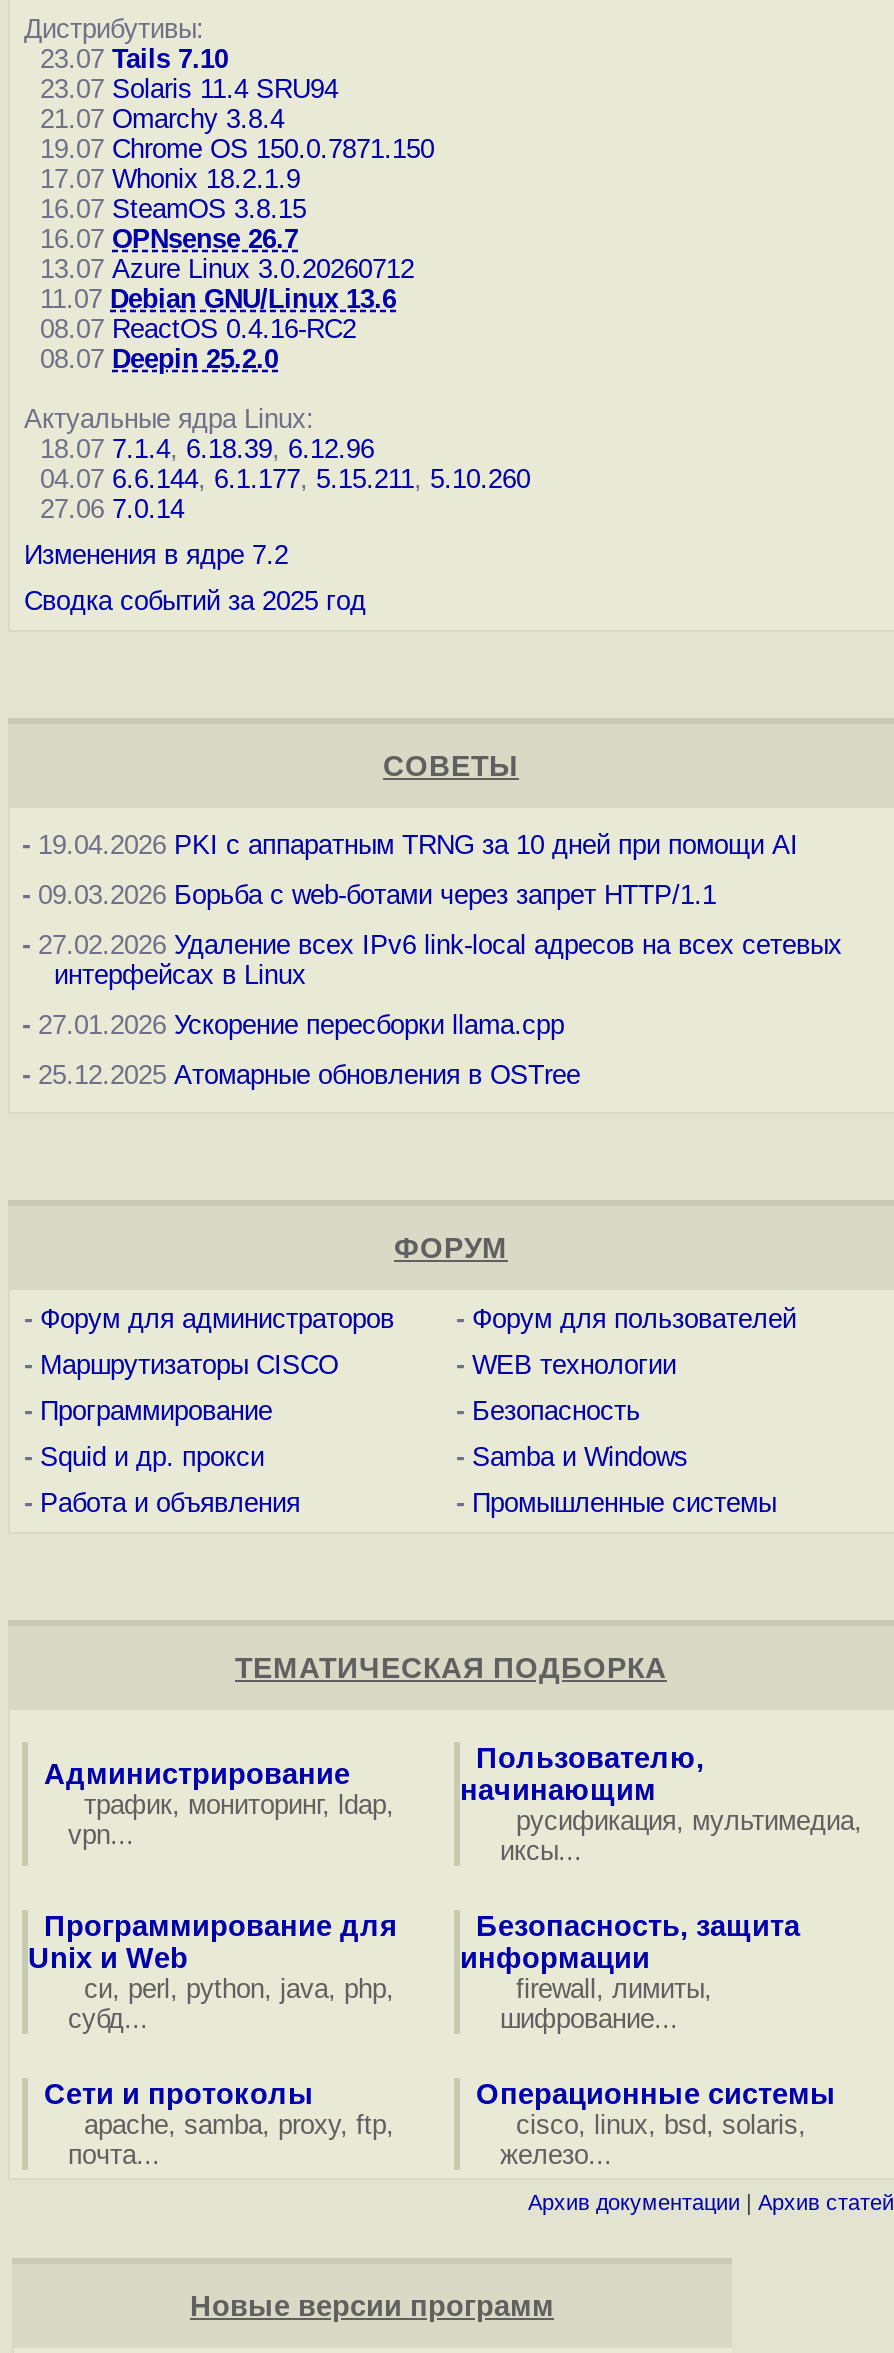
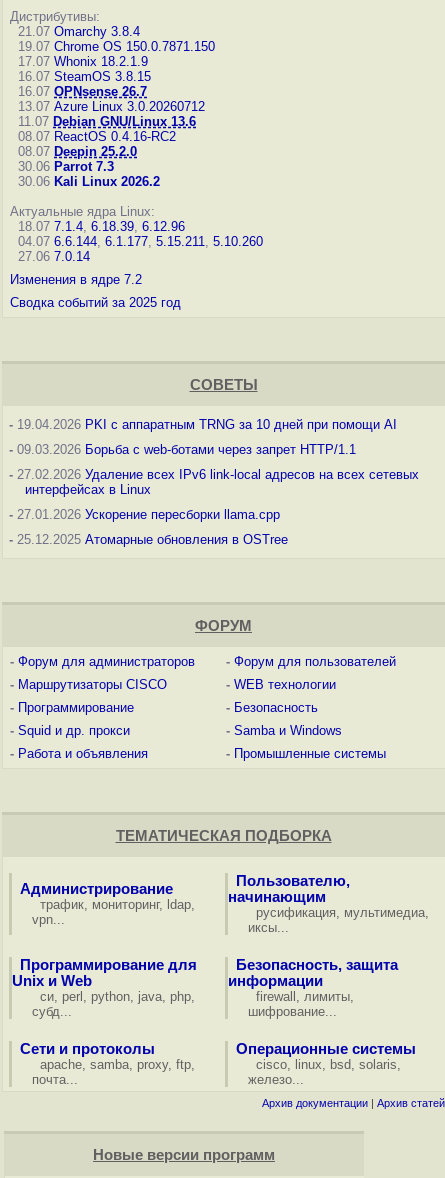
- 23.07 Tails 7.10
- 23.07 Solaris 11.4 SRU94

moved up: 21.07 Omarchy 3.8.4 | 19.07 Chrome OS 150.0.7871.150 | 17.07 Whonix 18.2.1.9 | ... | 08.07 ReactOS 0.4.16-RC2 | 08.07 Deepin 25.2.0

+ 30.06 Parrot 7.3
+ 30.06 Kali Linux 2026.2
